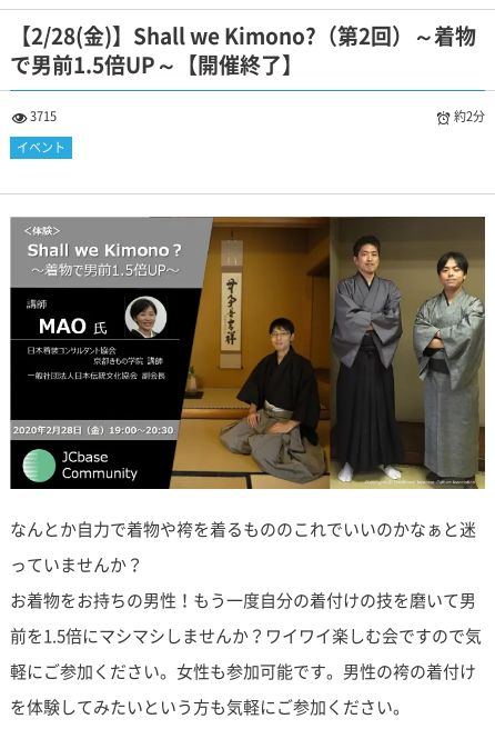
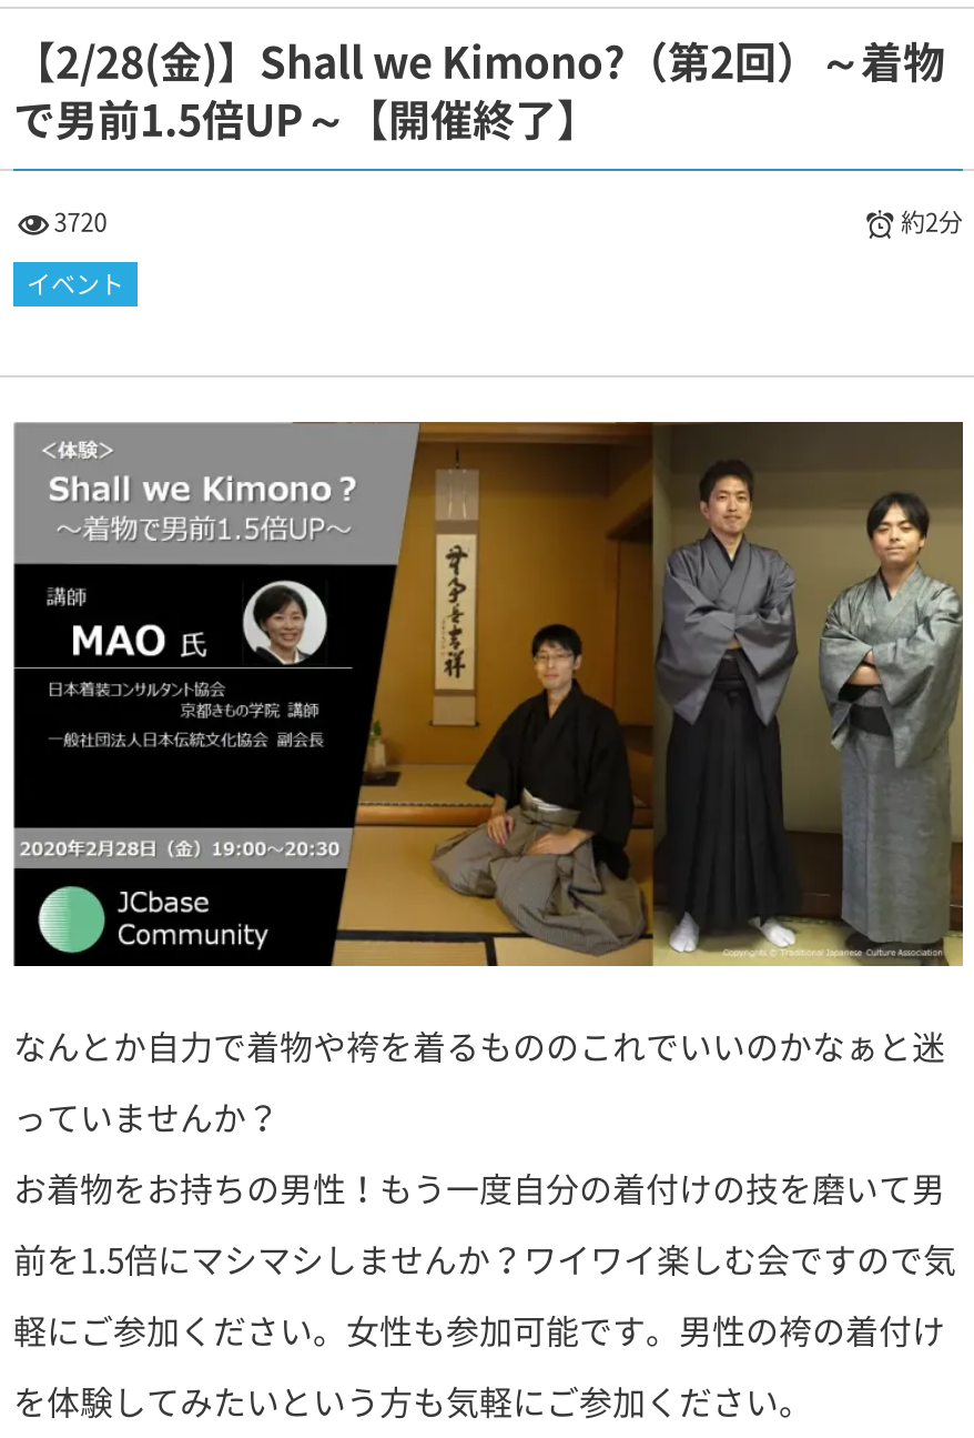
- 3715
+ 3720
